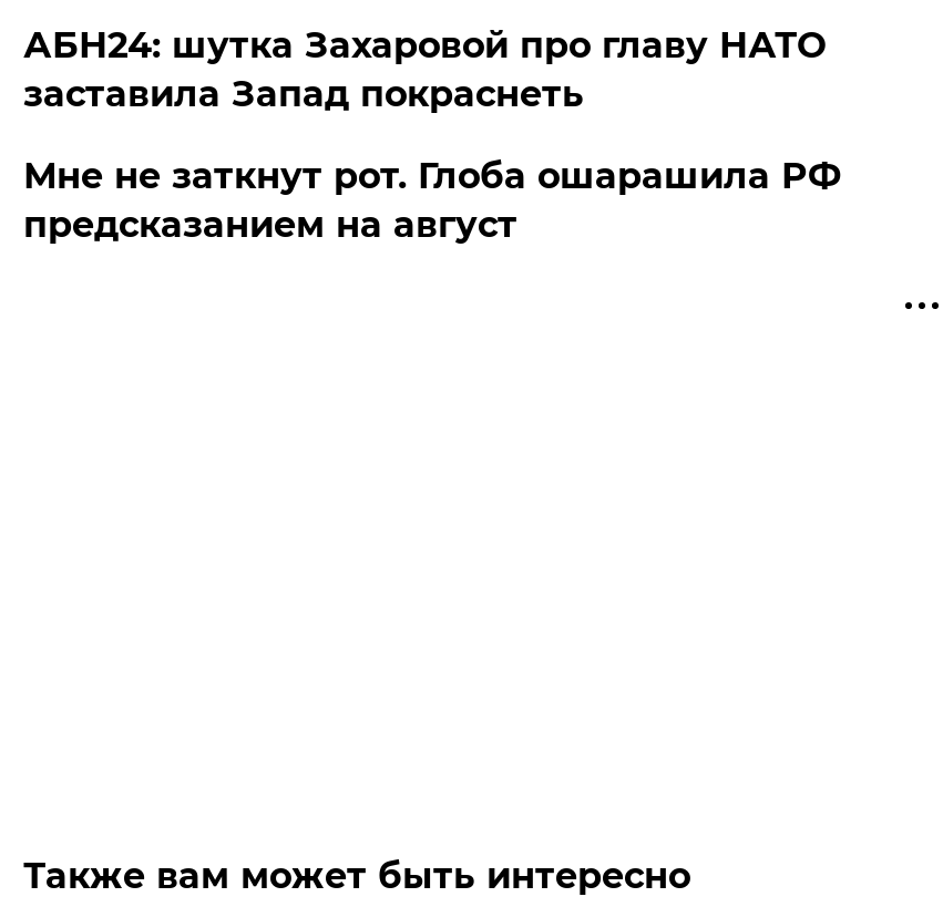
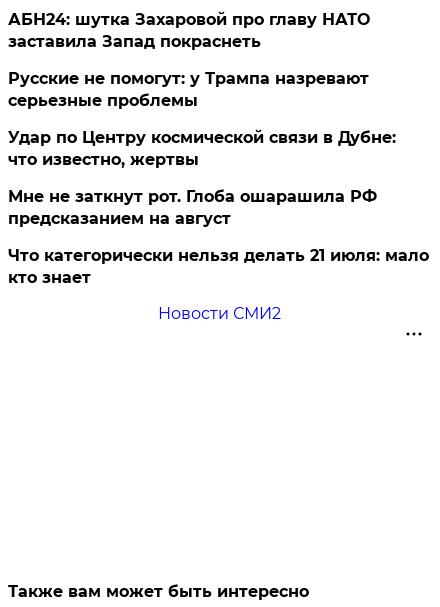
+ Русские не помогут: у Трампа назревают
+ серьезные проблемы
+ Удар по Центру космической связи в Дубне:
+ что известно, жертвы

+ Что категорически нельзя делать 21 июля: мало
+ кто знает
+ Новости СМИ2
